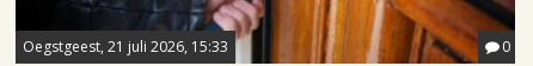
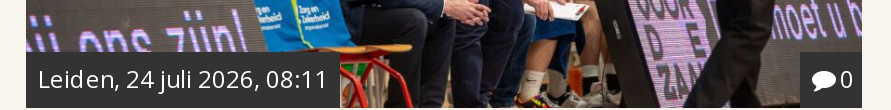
- Oegstgeest, 21 juli 2026, 15:33
+ Leiden, 24 juli 2026, 08:11
